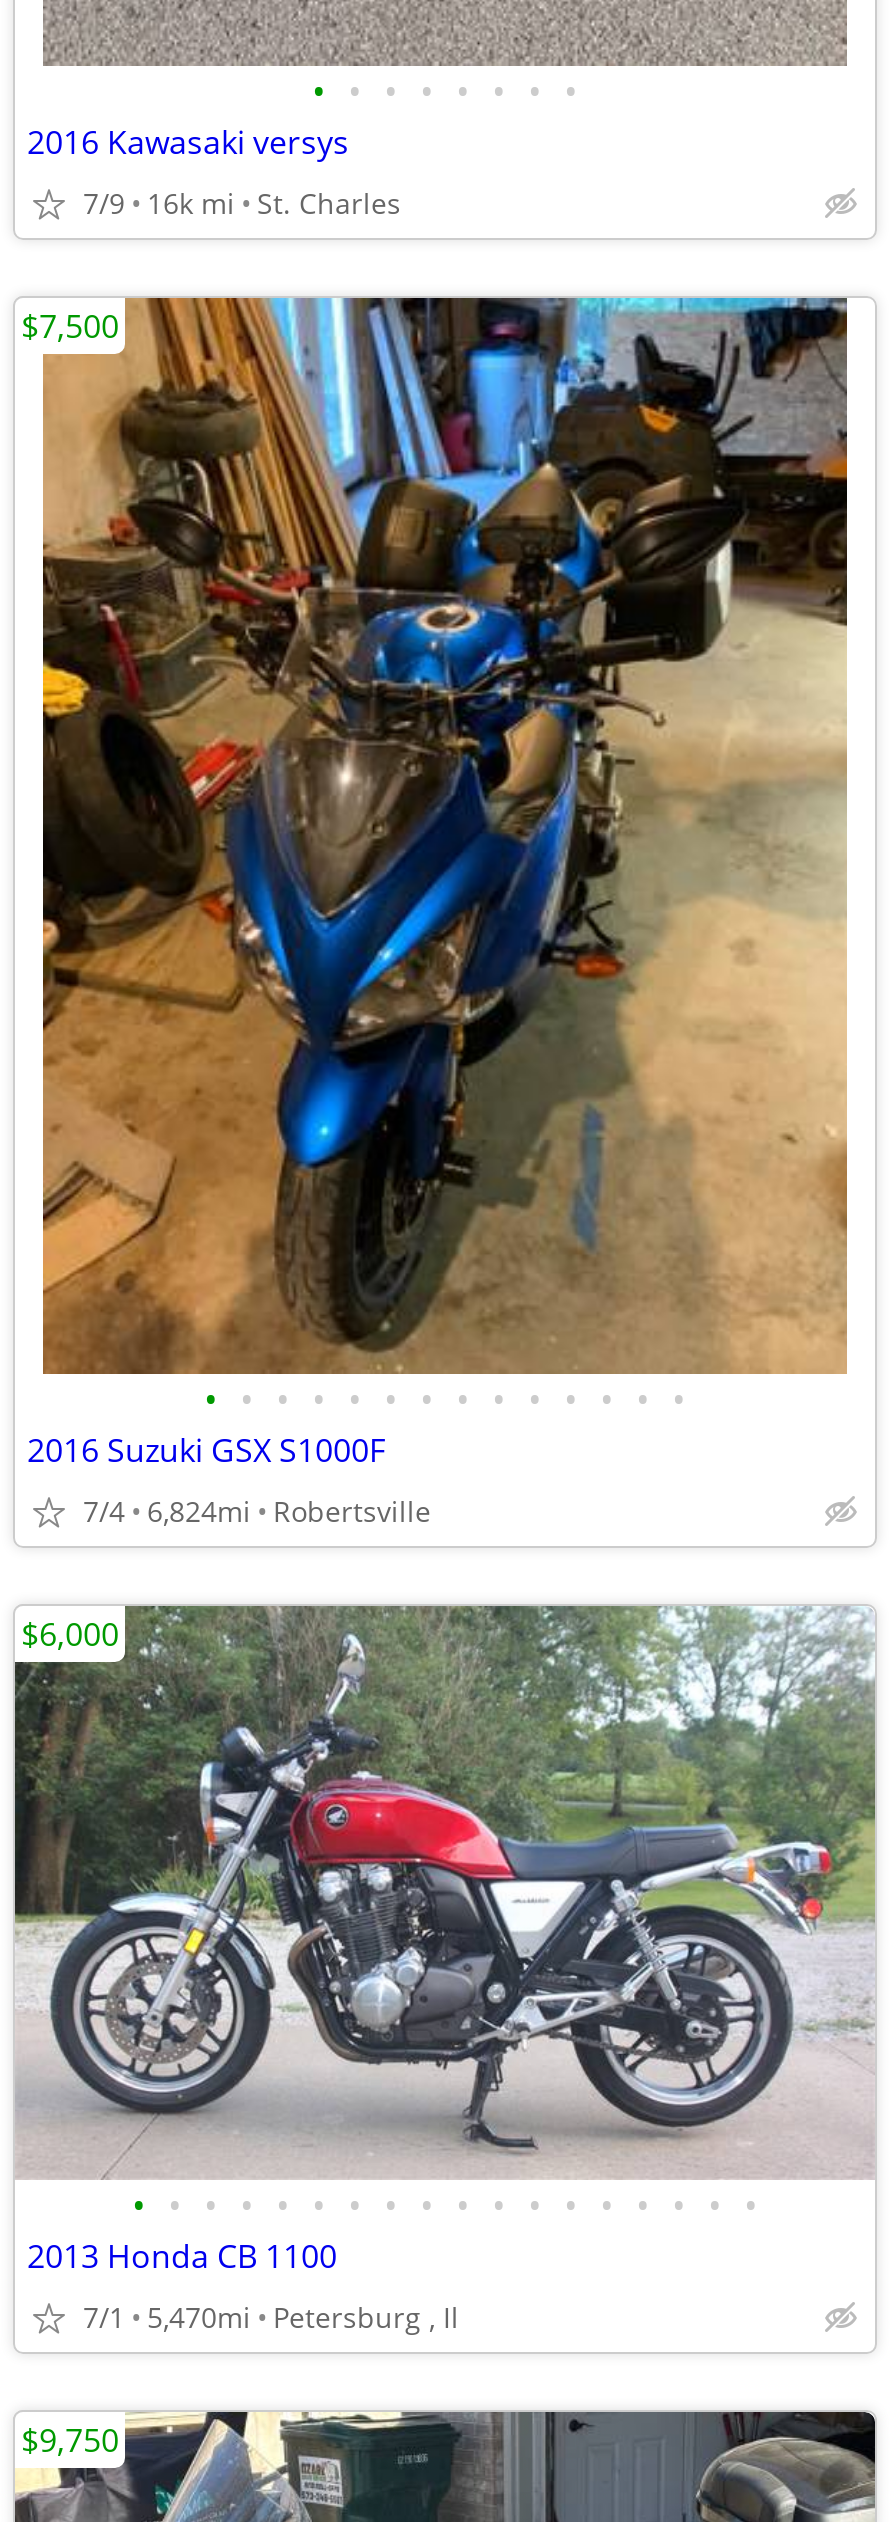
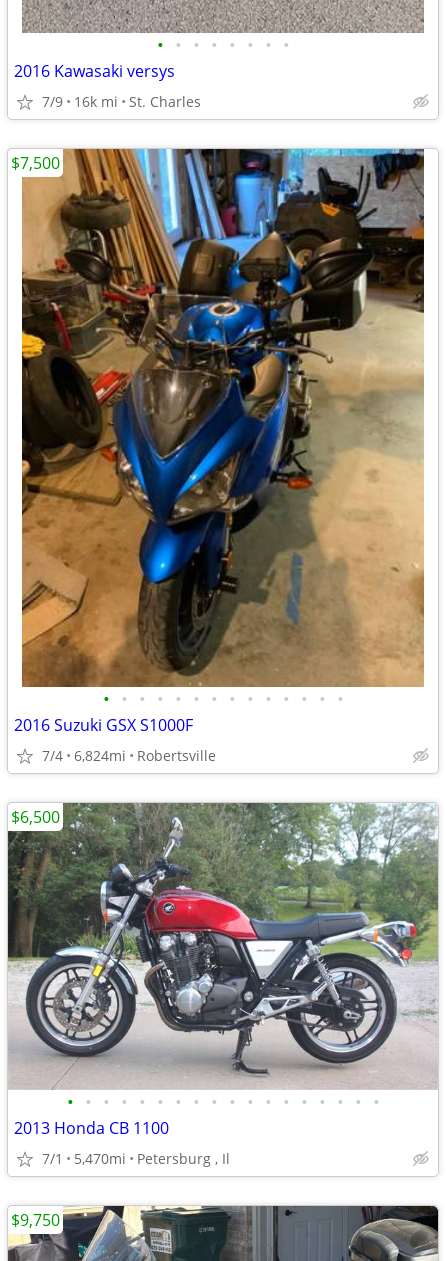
- $6,000
+ $6,500
